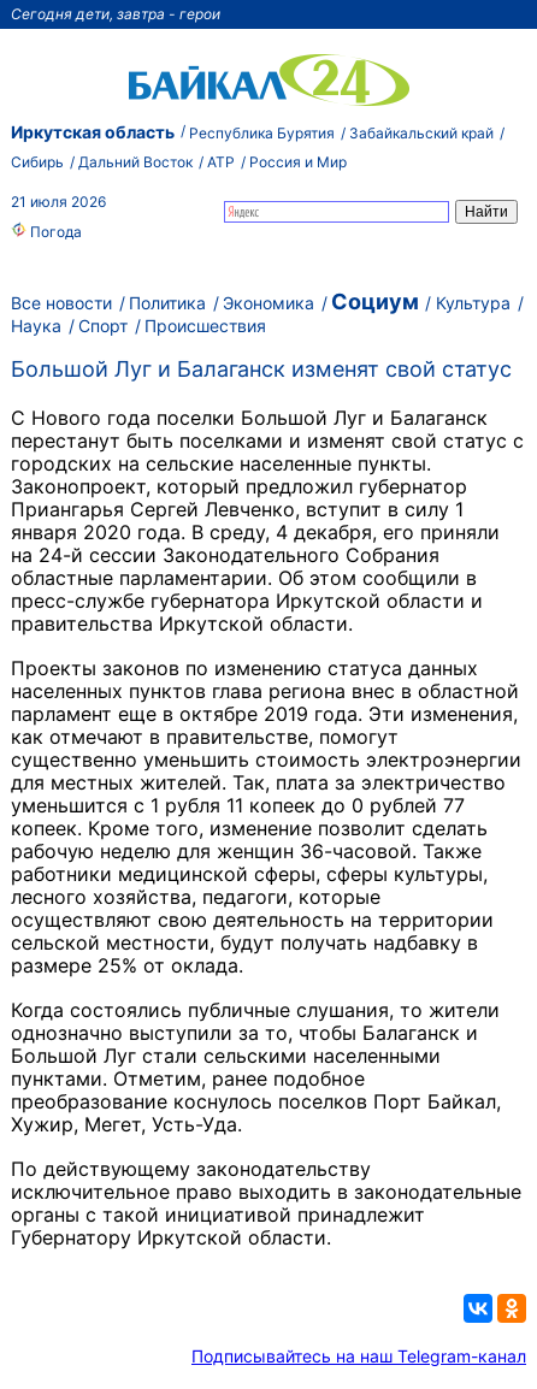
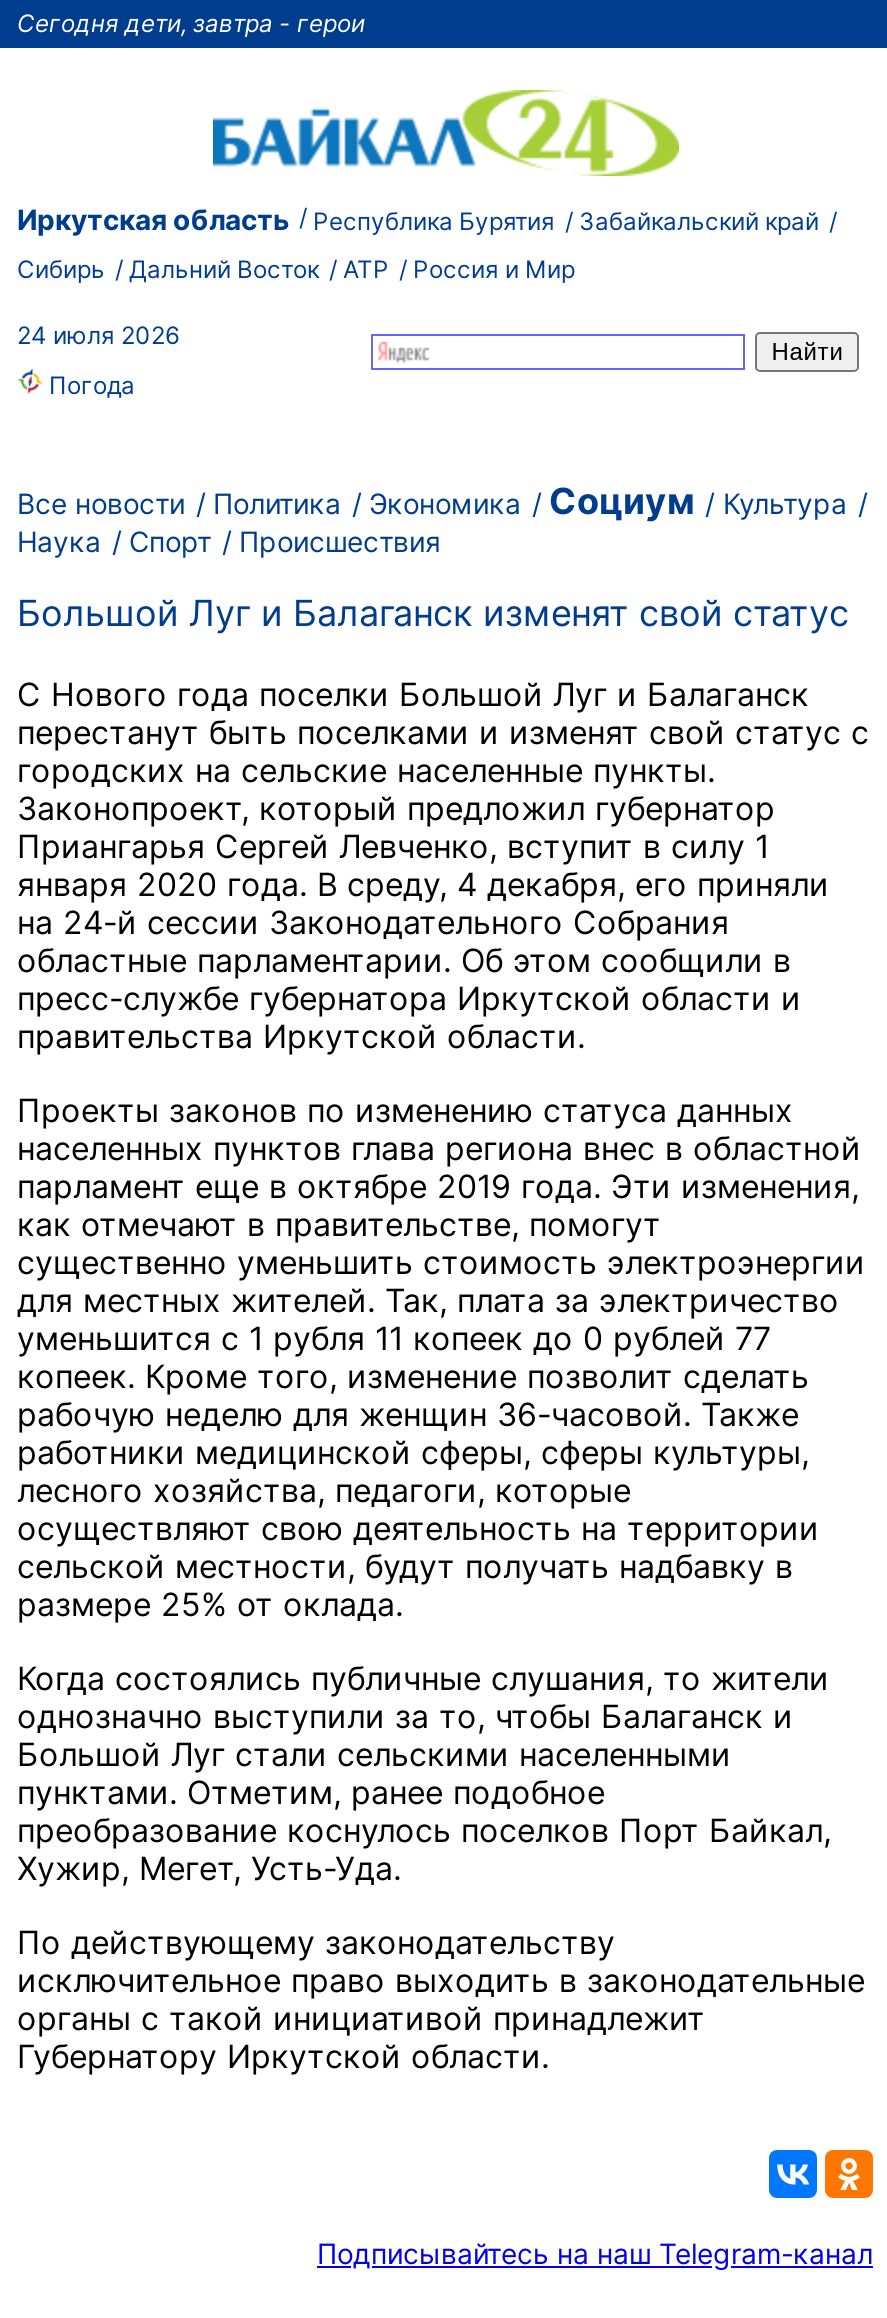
- 21 июля 2026
+ 24 июля 2026
